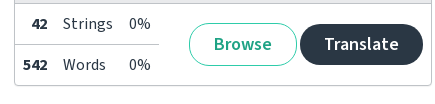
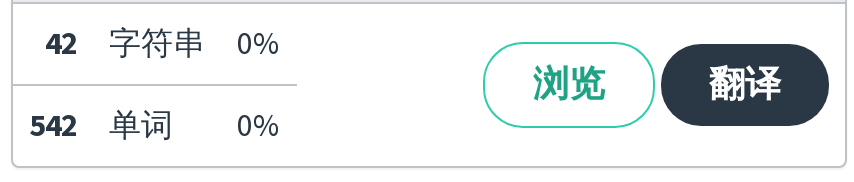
- Strings
+ 字符串

- Browse
- Translate
+ 浏览
+ 翻译

- Words
+ 单词
